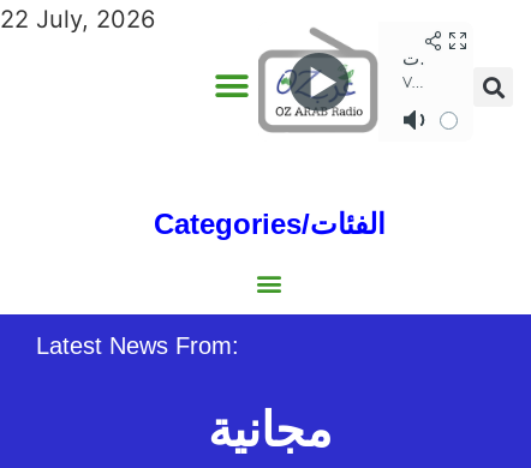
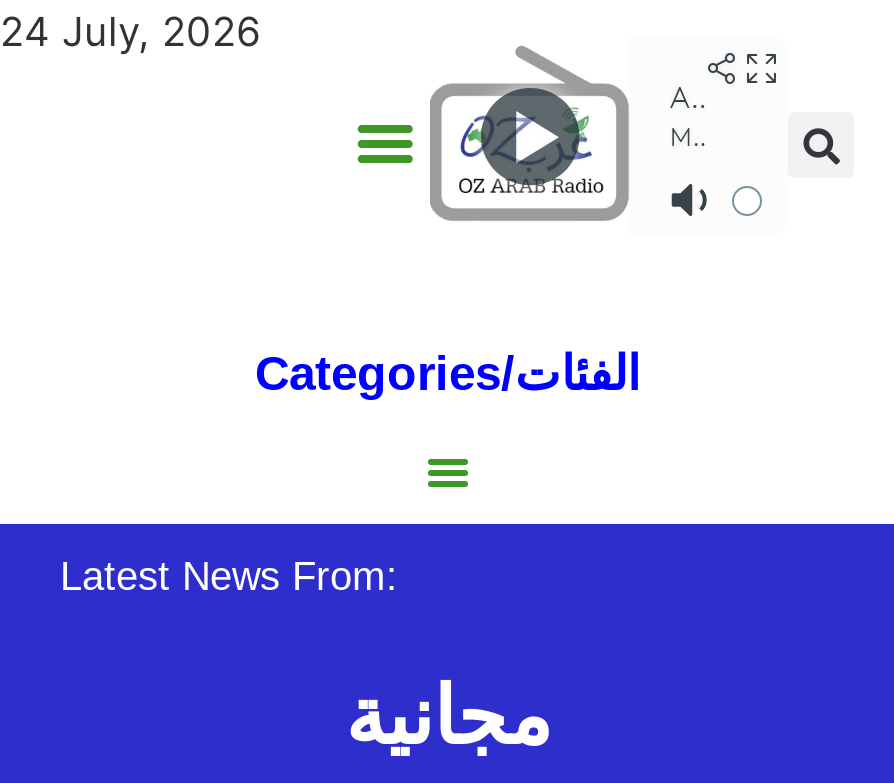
- 22 July, 2026
+ 24 July, 2026
